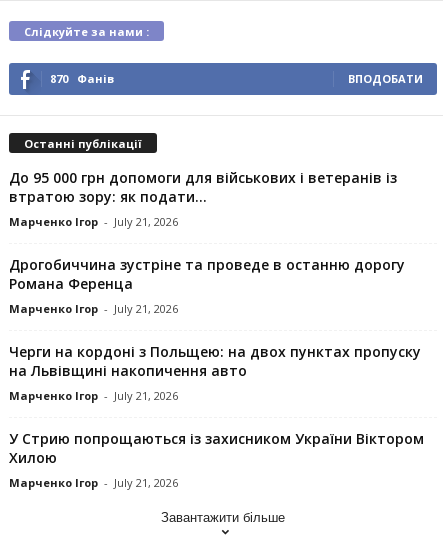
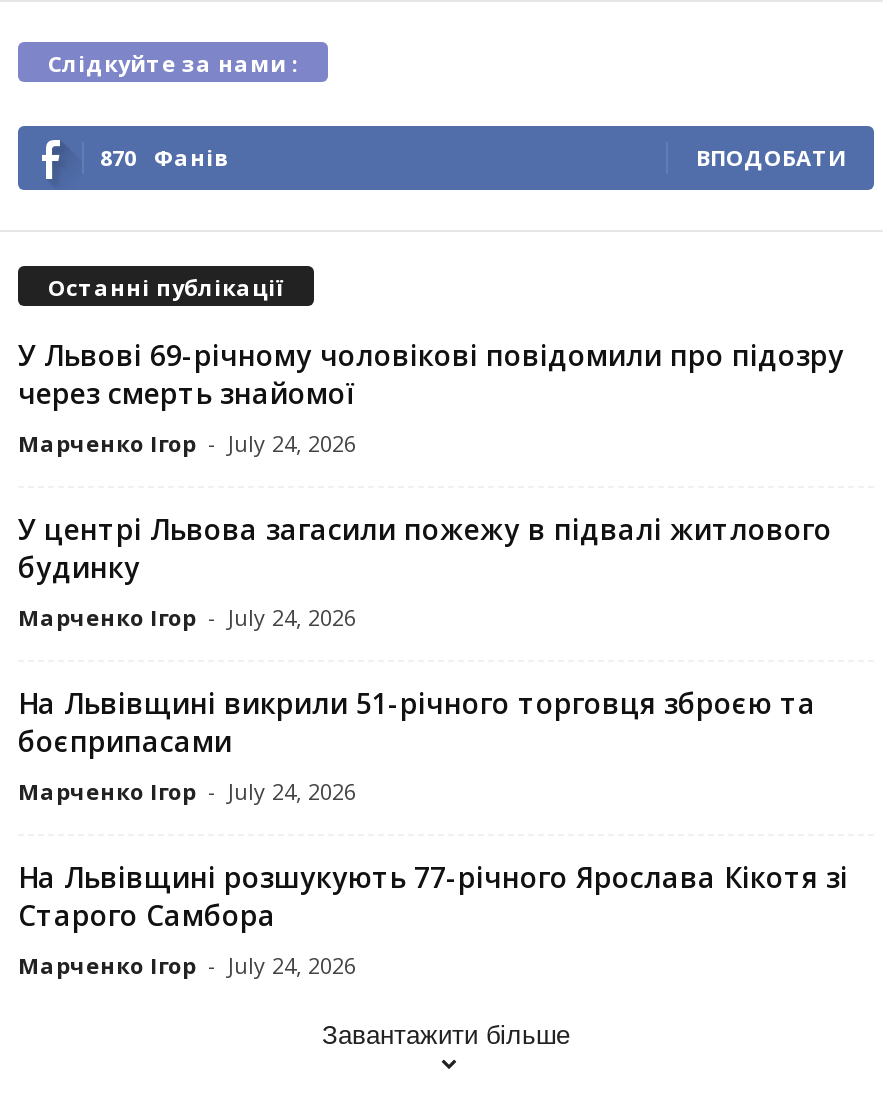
- До 95 000 грн допомоги для військових і ветеранів із
- втратою зору: як подати...
- Марченко Ігор - July 21, 2026
+ У Львові 69-річному чоловікові повідомили про підозру
+ через смерть знайомої
+ Марченко Ігор - July 24, 2026

- Дрогобиччина зустріне та проведе в останню дорогу
- Романа Ференца
- Марченко Ігор - July 21, 2026
+ У центрі Львова загасили пожежу в підвалі житлового
+ будинку
+ Марченко Ігор - July 24, 2026

- Черги на кордоні з Польщею: на двох пунктах пропуску
- на Львівщині накопичення авто
- Марченко Ігор - July 21, 2026
+ На Львівщині викрили 51-річного торговця зброєю та
+ боєприпасами
+ Марченко Ігор - July 24, 2026

- У Стрию попрощаються із захисником України Віктором
- Хилою
- Марченко Ігор - July 21, 2026
+ На Львівщині розшукують 77-річного Ярослава Кікотя зі
+ Старого Самбора
+ Марченко Ігор - July 24, 2026
